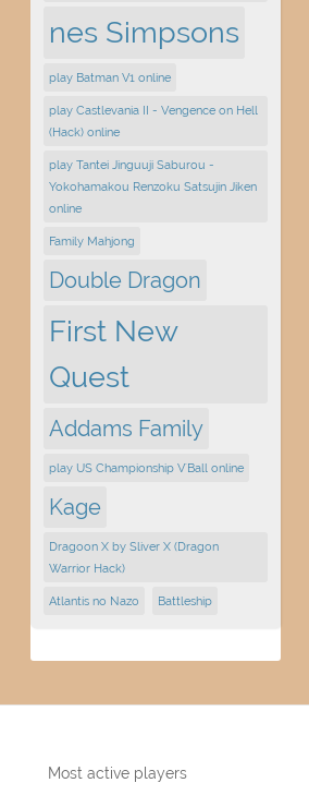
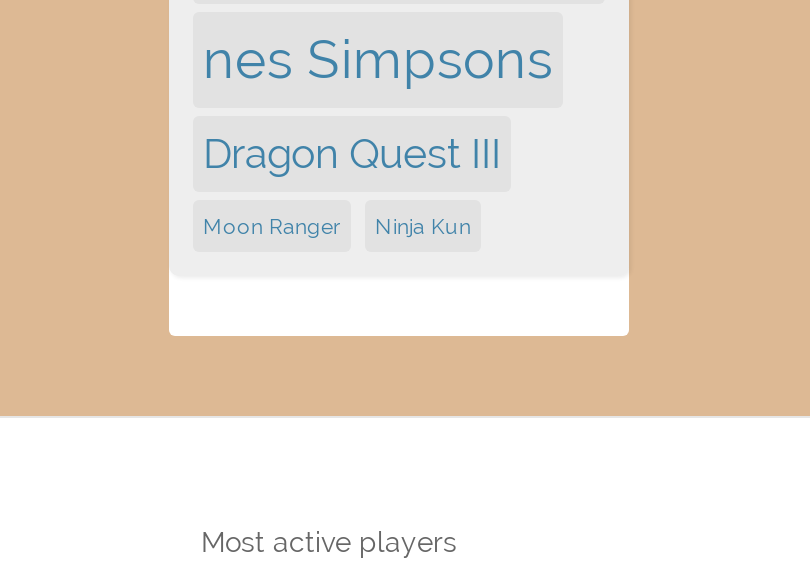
- play Batman V1 online
- play Castlevania II - Vengence on Hell
- (Hack) online
- play Tantei Jinguuji Saburou -
- Yokohamakou Renzoku Satsujin Jiken
- online
- Family Mahjong
- Double Dragon
- First New
- Quest
- Addams Family
- play US Championship V'Ball online
- Kage
- Dragoon X by Sliver X (Dragon
- Warrior Hack)
- Atlantis no Nazo
- Battleship
+ Dragon Quest III
+ Moon Ranger
+ Ninja Kun
